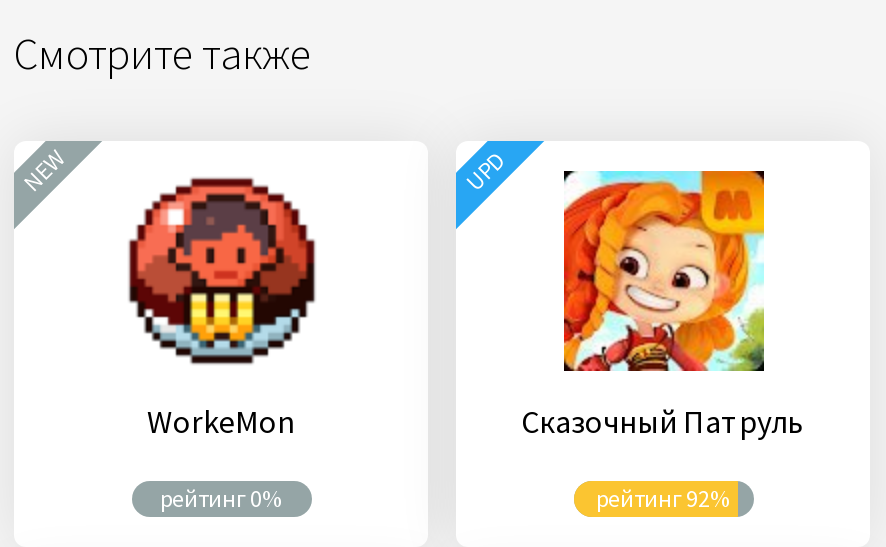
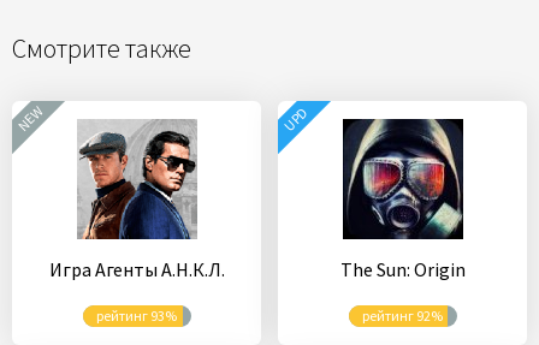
- [image]
- WorkeMon
+ [image]
+ Игра Агенты А.Н.К.Л.

- [image]
- Сказочный Патруль
+ [image]
+ The Sun: Origin

- рейтинг 0%
+ рейтинг 93%
